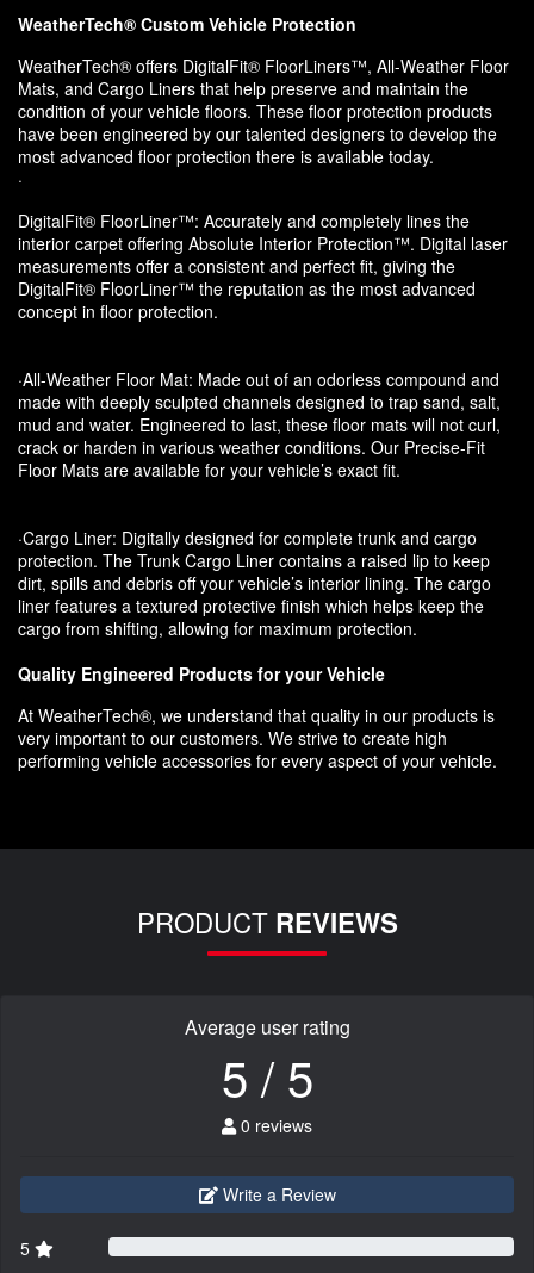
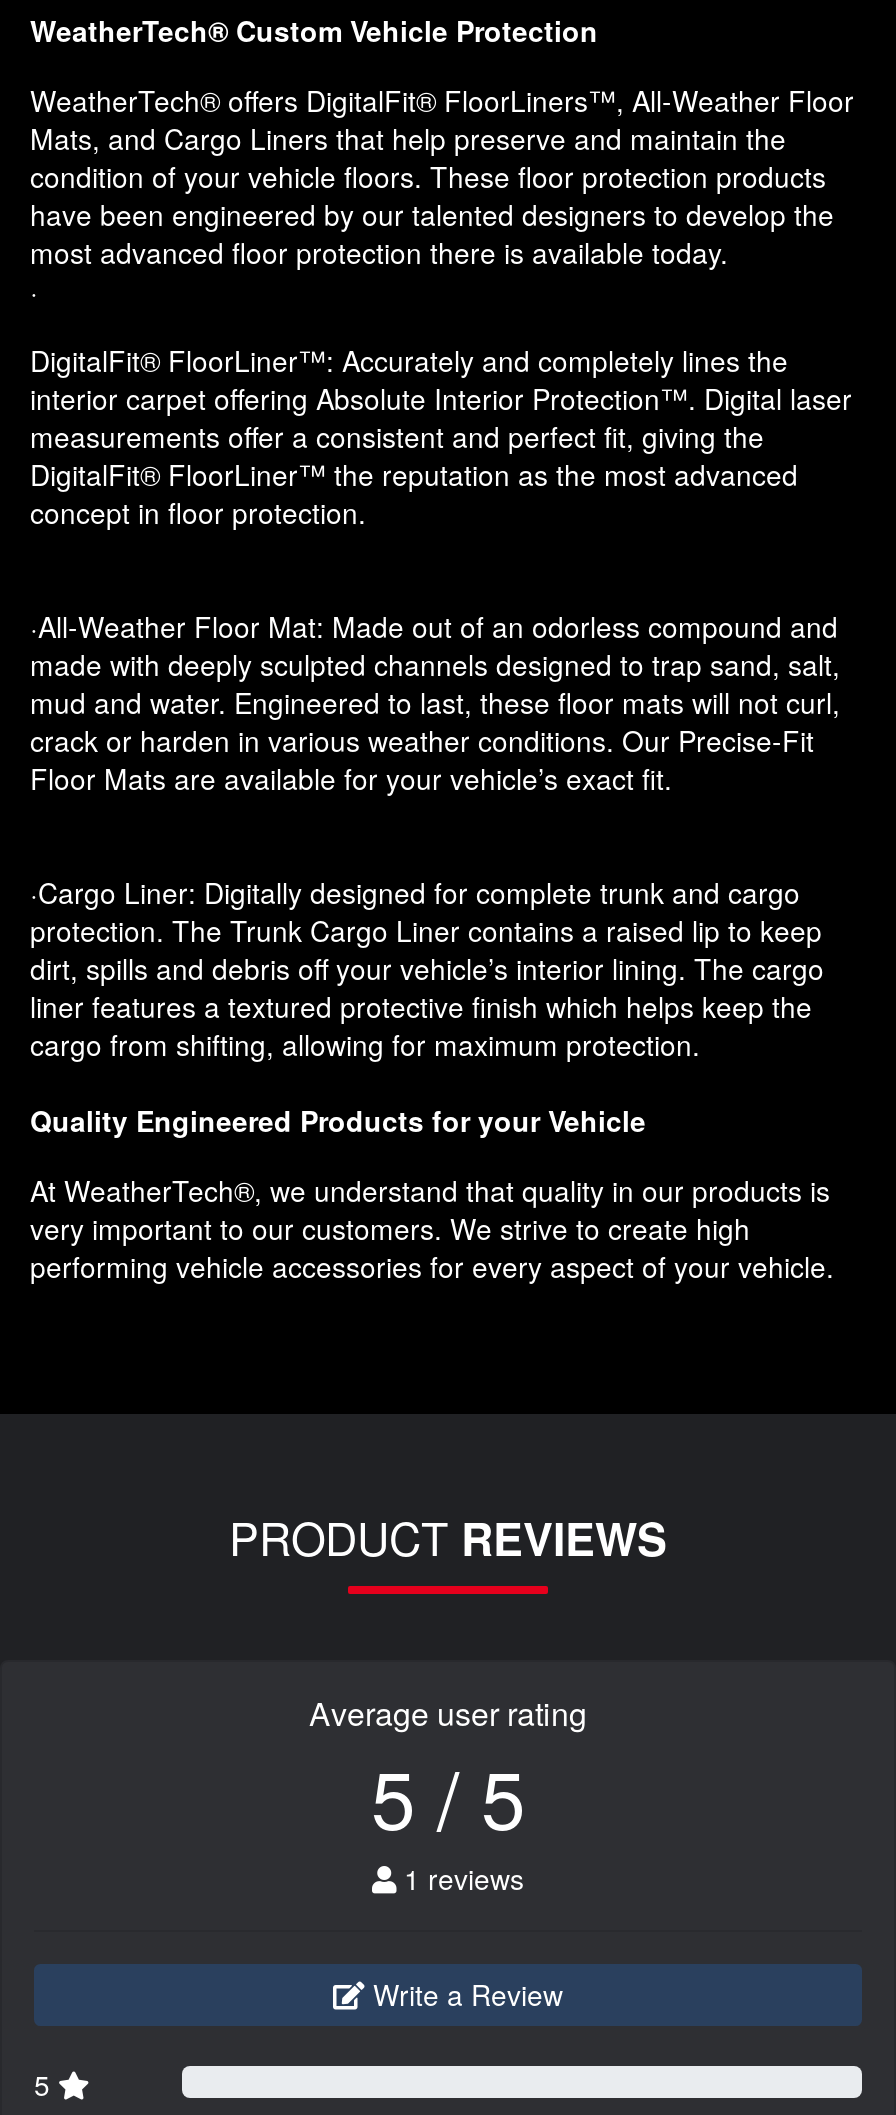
- 0 reviews
+ 1 reviews
